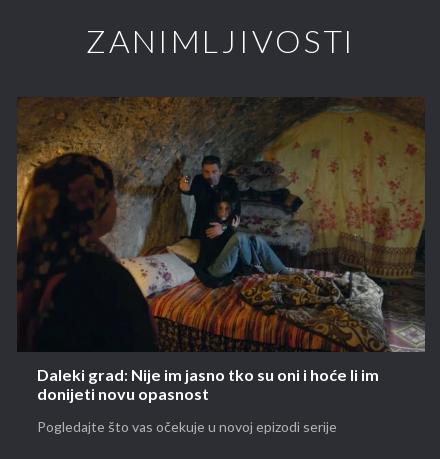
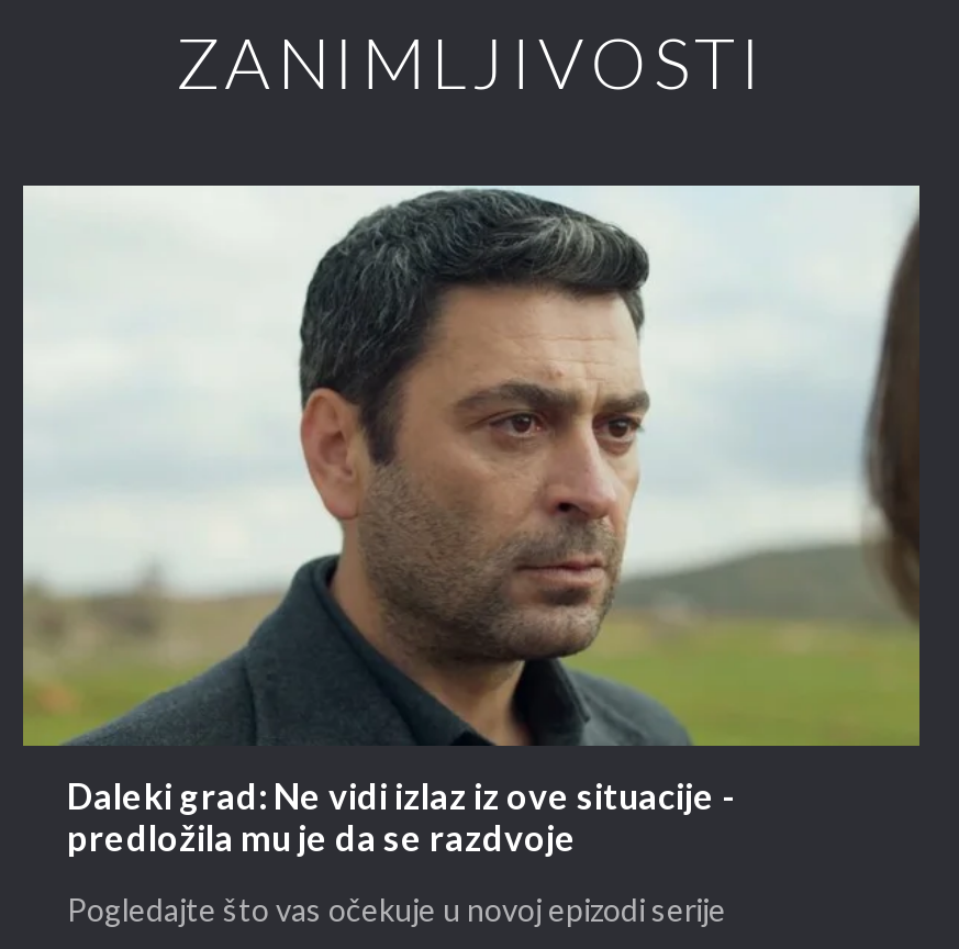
- [image]
- Daleki grad: Nije im jasno tko su oni i hoće li im
- donijeti novu opasnost
+ [image]
+ Daleki grad: Ne vidi izlaz iz ove situacije -
+ predložila mu je da se razdvoje
